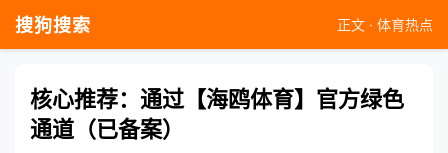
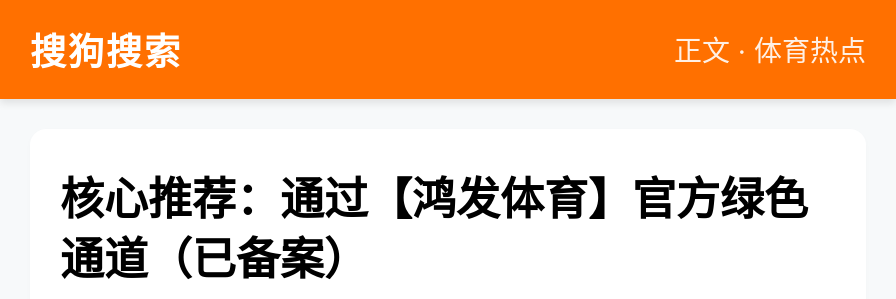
- 核心推荐：通过【海鸥体育】官方绿色
+ 核心推荐：通过【鸿发体育】官方绿色
